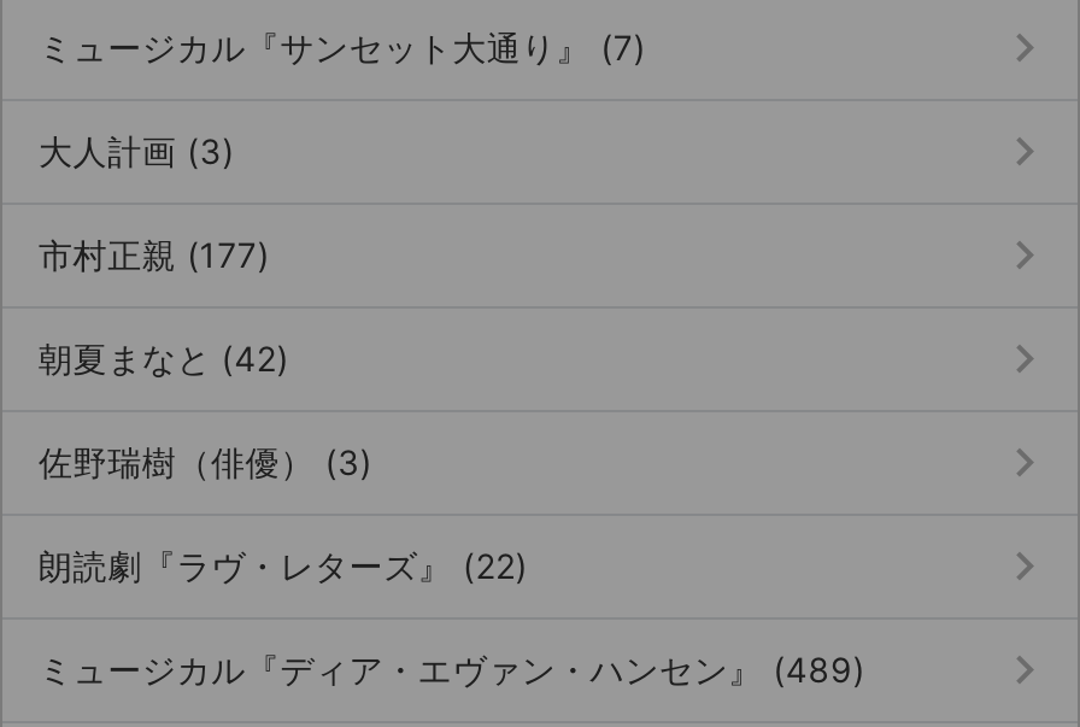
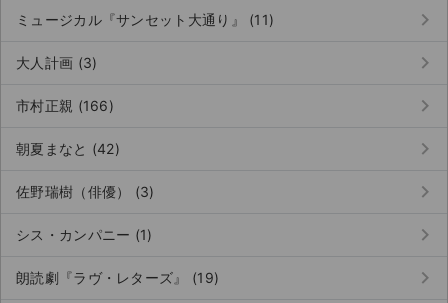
- ミュージカル『サンセット大通り』 (7)
+ ミュージカル『サンセット大通り』 (11)

- 市村正親 (177)
+ 市村正親 (166)

- 朗読劇『ラヴ・レターズ』 (22)
+ シス・カンパニー (1)

- ミュージカル『ディア・エヴァン・ハンセン』 (489)
+ 朗読劇『ラヴ・レターズ』 (19)
